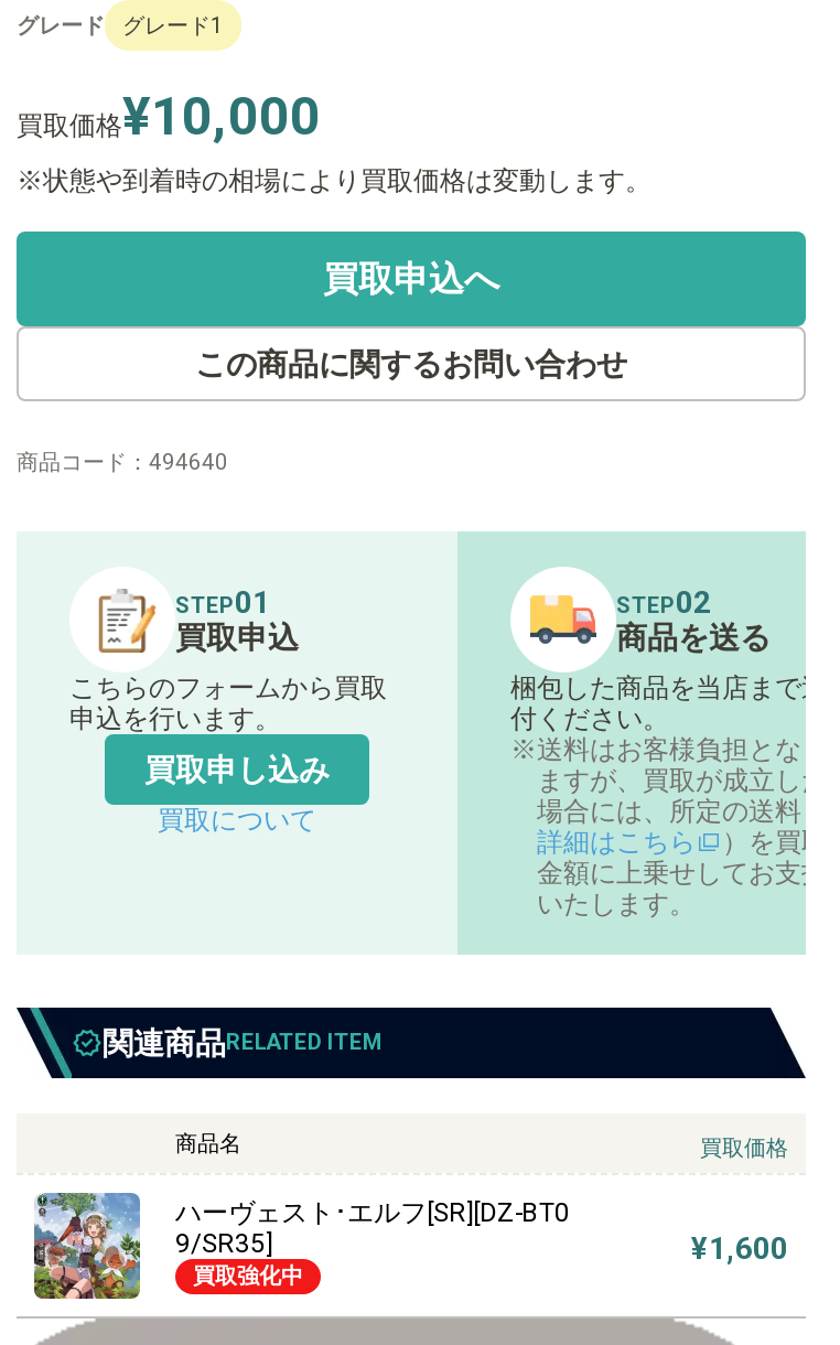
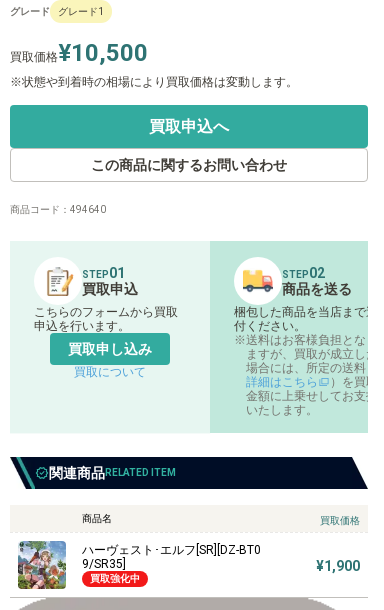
- 買取価格¥10,000
+ 買取価格¥10,500

- ¥1,600
+ ¥1,900
